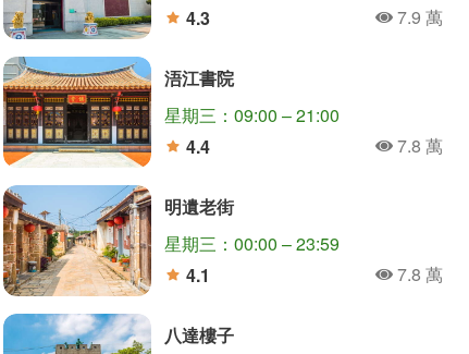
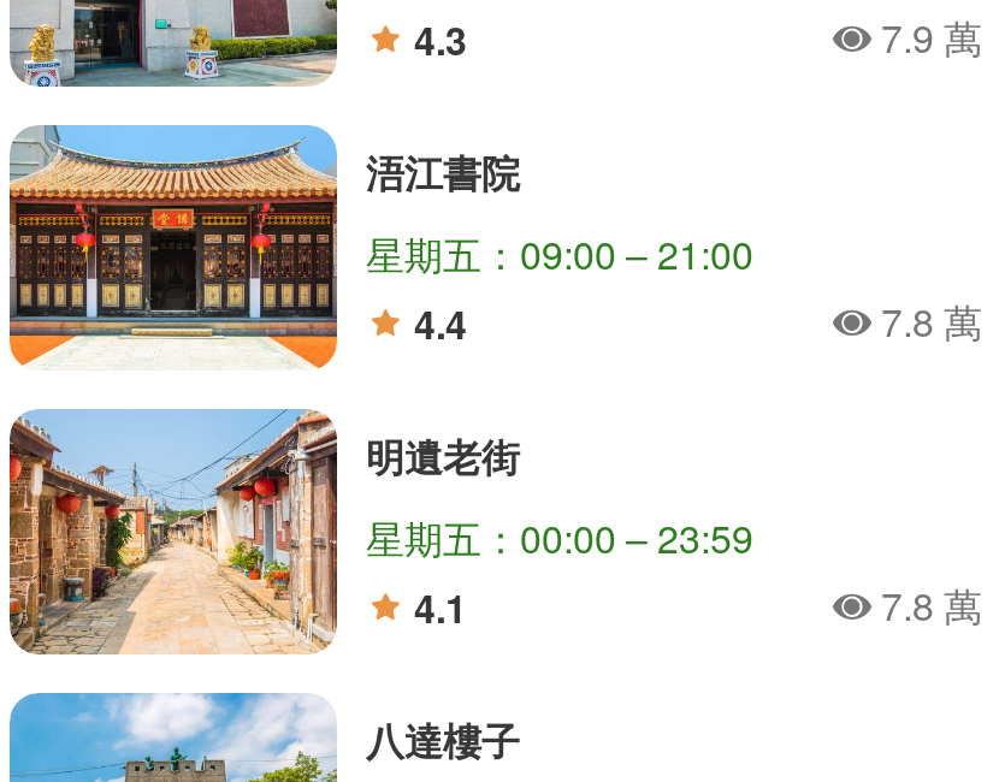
- 星期三：09:00 – 21:00
+ 星期五：09:00 – 21:00

- 星期三：00:00 – 23:59
+ 星期五：00:00 – 23:59
